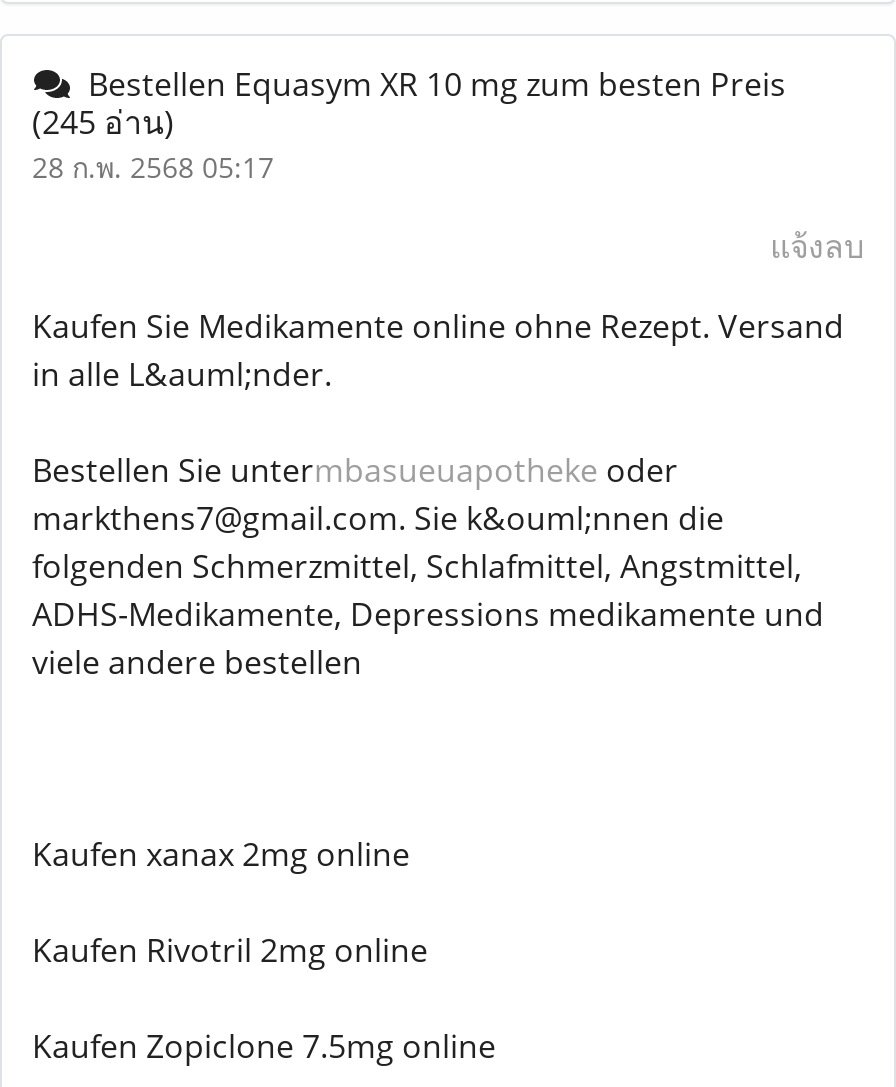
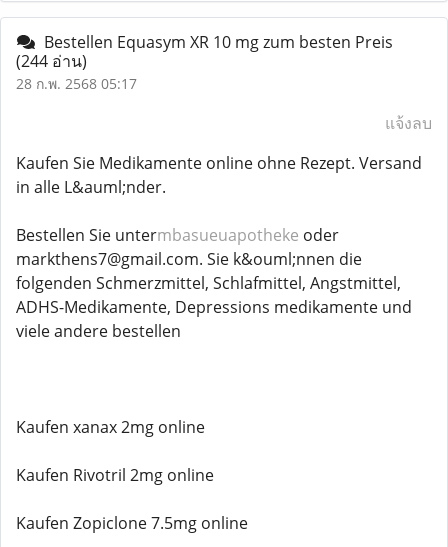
- (245 อ่าน)
+ (244 อ่าน)
